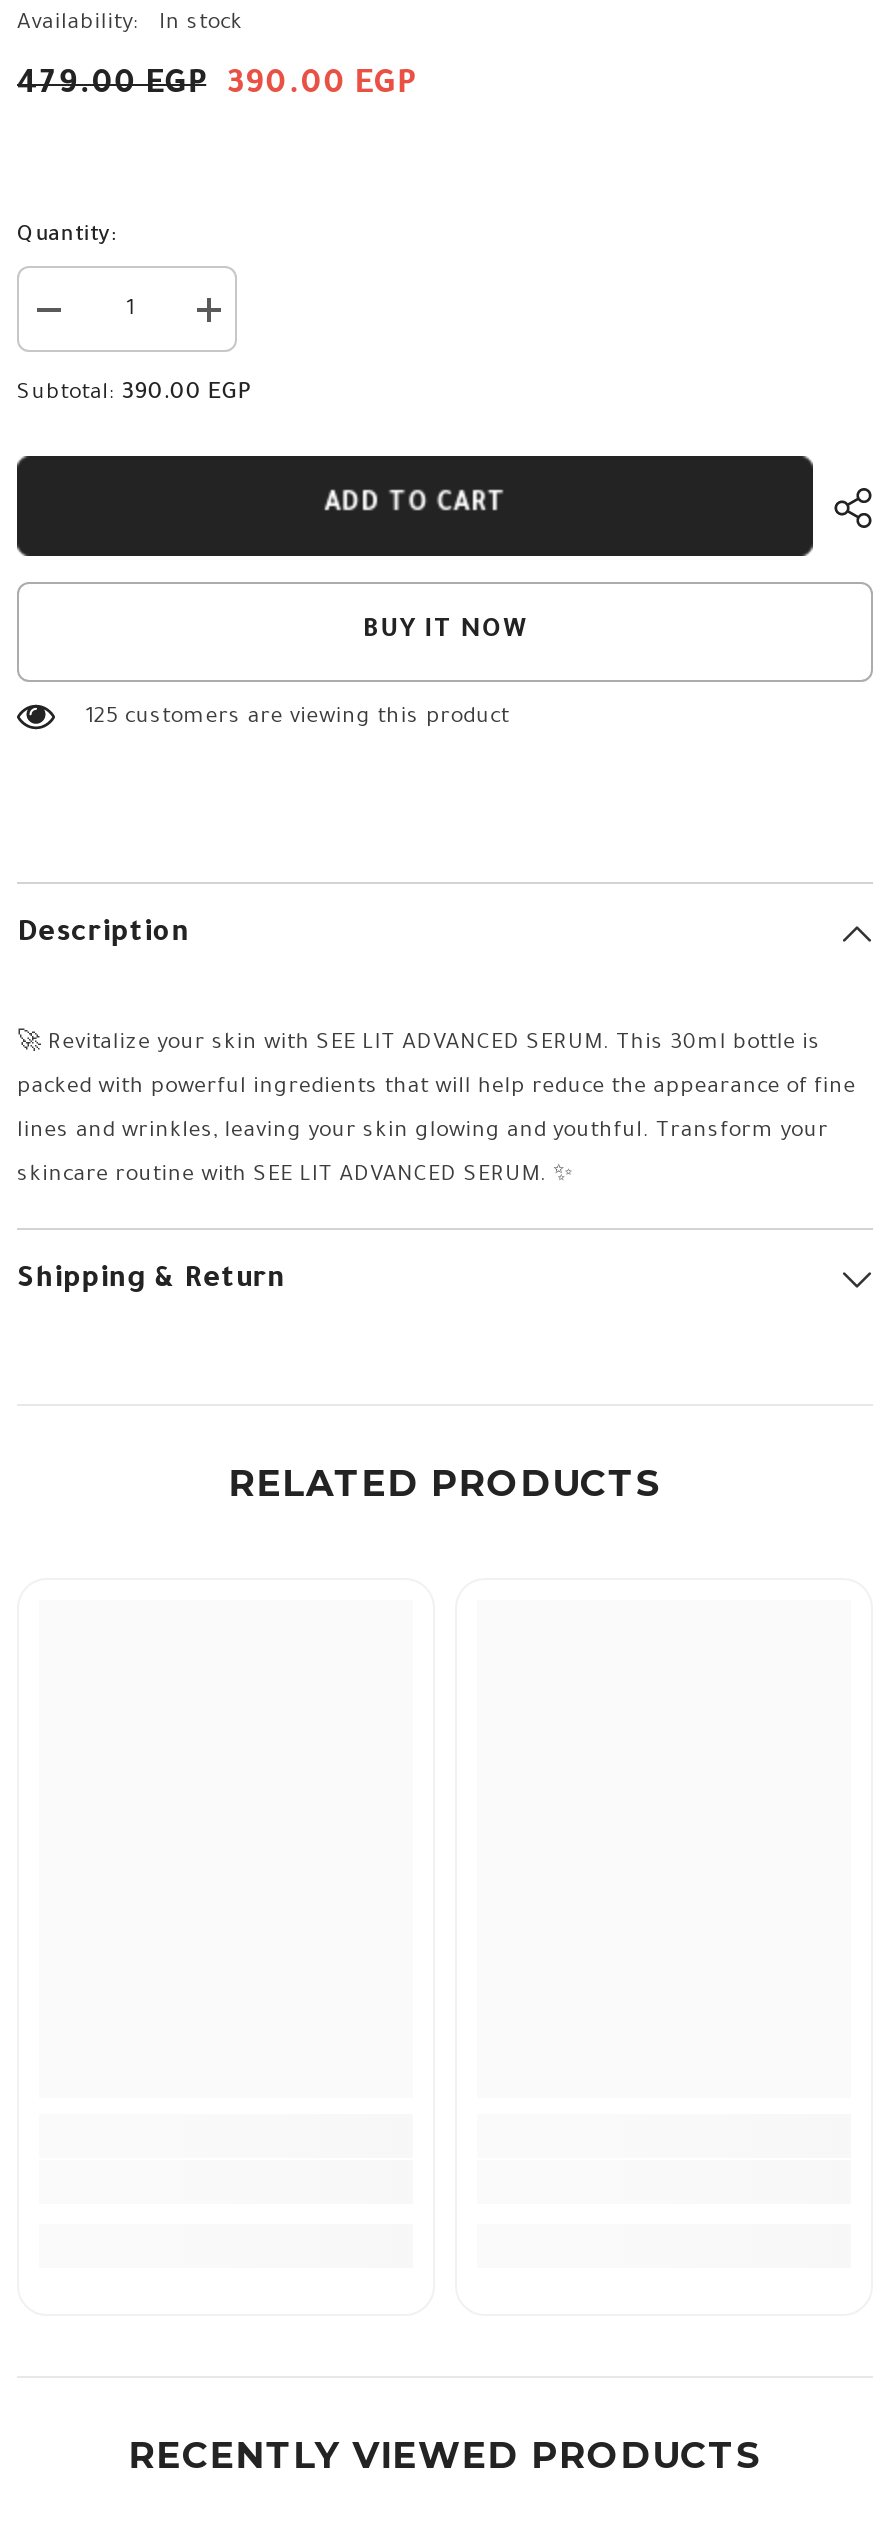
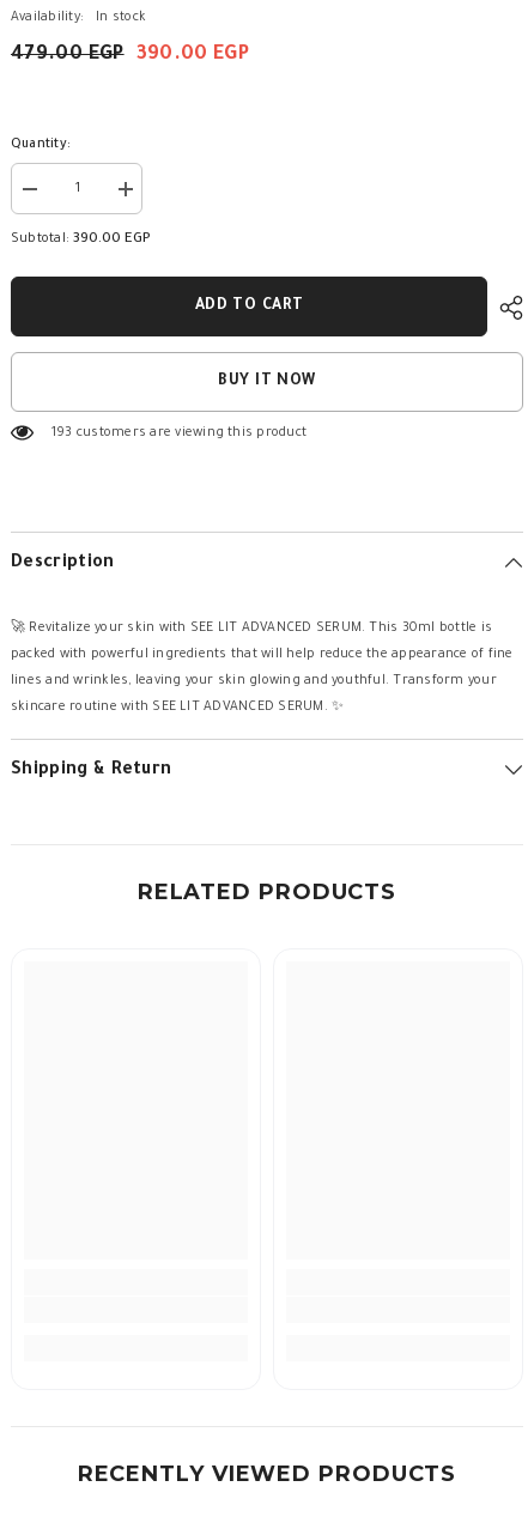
- 125 customers are viewing this product
+ 193 customers are viewing this product
